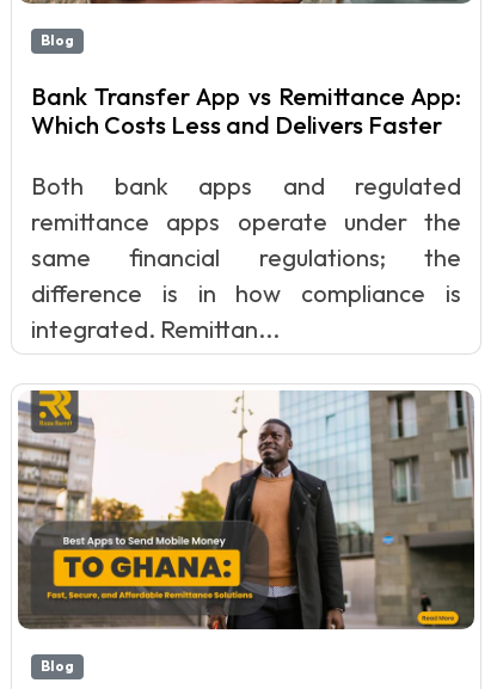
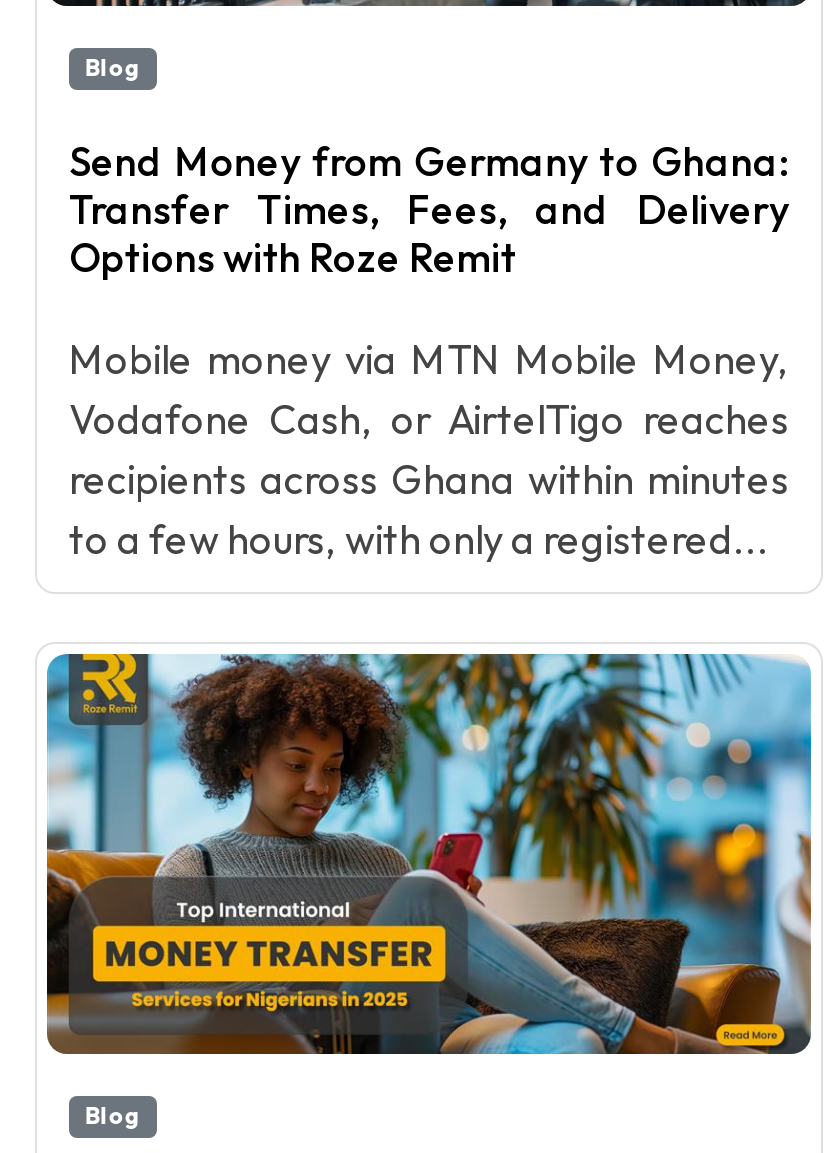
- Bank Transfer App vs Remittance App:
- Which Costs Less and Delivers Faster
+ Send Money from Germany to Ghana:
+ Transfer Times, Fees, and Delivery
+ Options with Roze Remit

- Both bank apps and regulated
- remittance apps operate under the
- same financial regulations; the
- difference is in how compliance is
- integrated. Remittan...
+ Mobile money via MTN Mobile Money,
+ Vodafone Cash, or AirtelTigo reaches
+ recipients across Ghana within minutes
+ to a few hours, with only a registered...

- [image]
+ [image]
